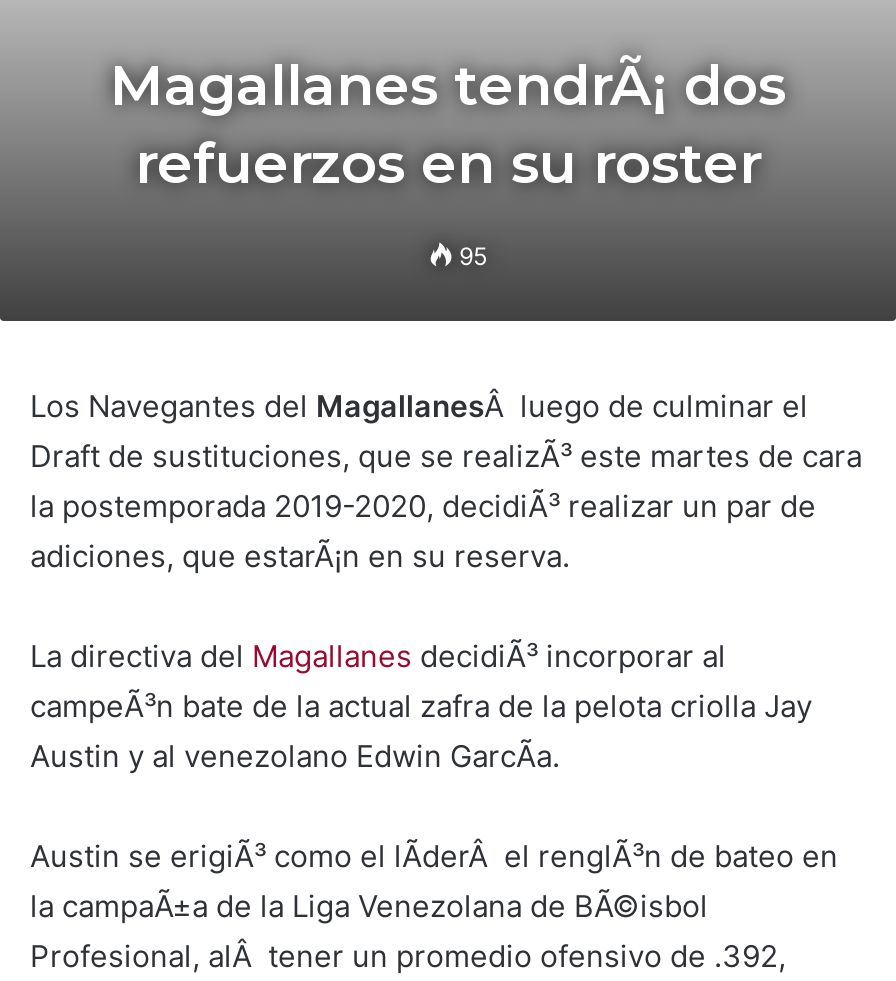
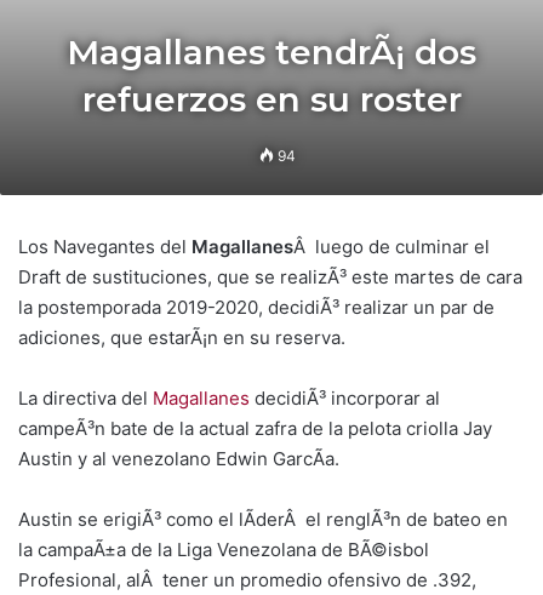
- 95
+ 94
